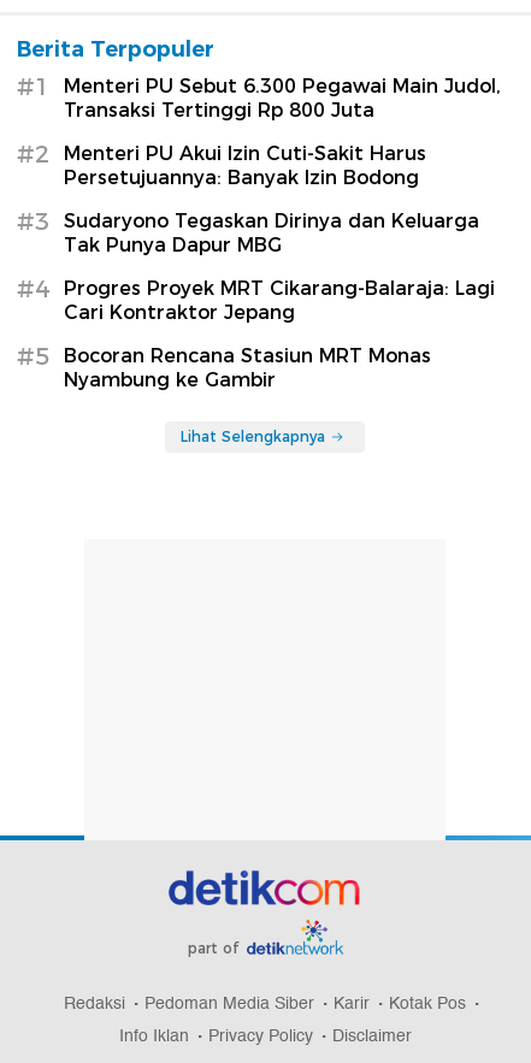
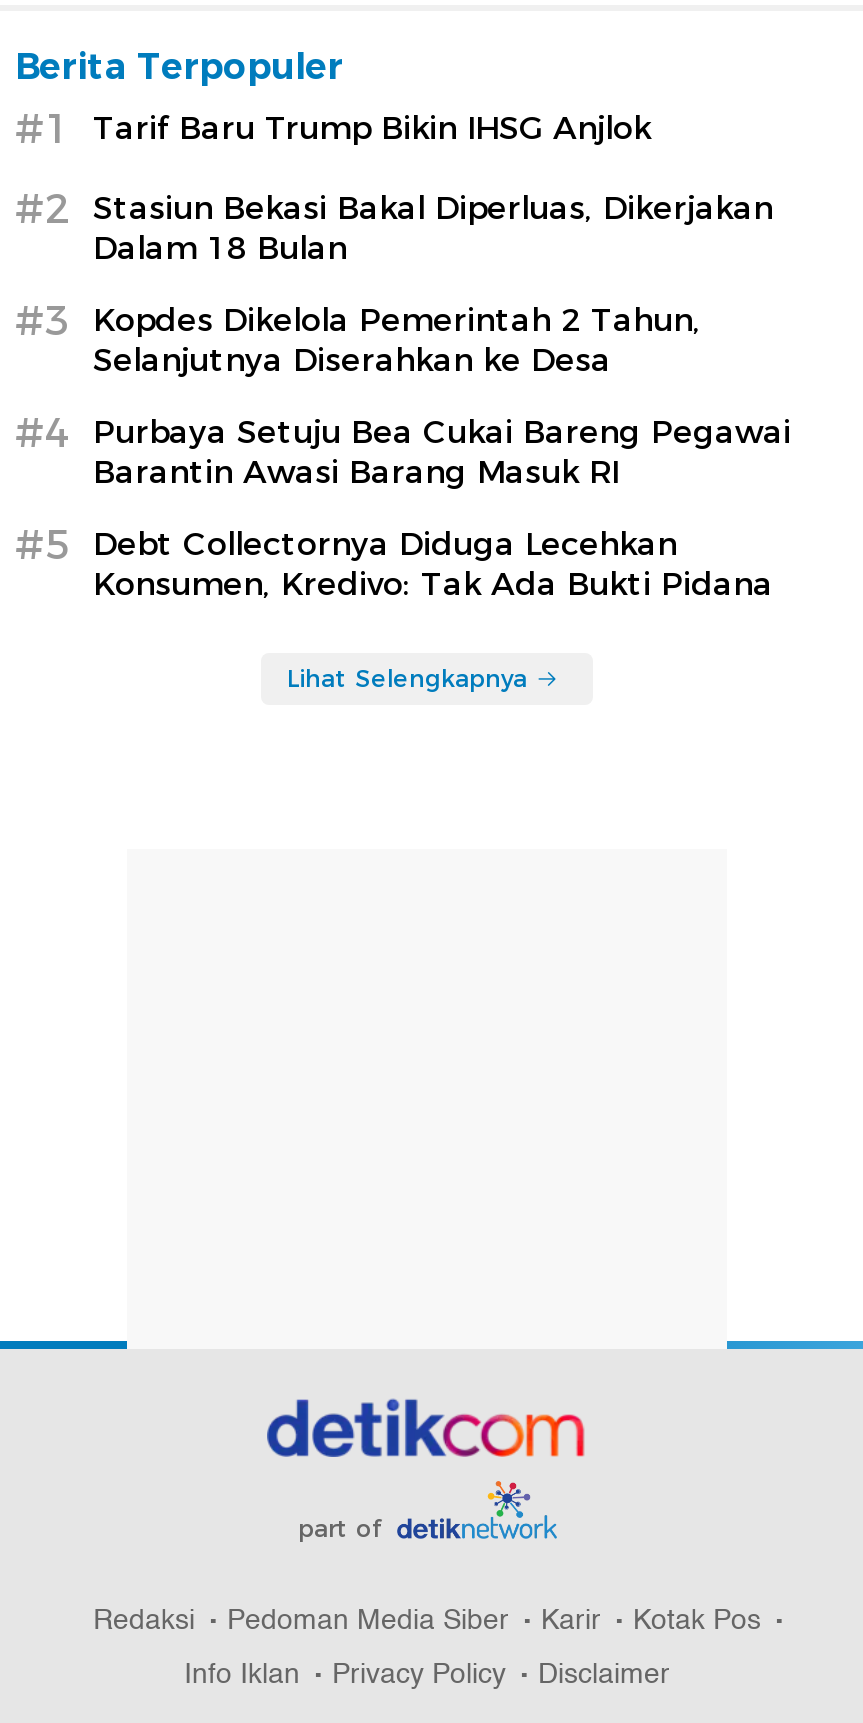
- Menteri PU Sebut 6.300 Pegawai Main Judol,
- Transaksi Tertinggi Rp 800 Juta
+ Tarif Baru Trump Bikin IHSG Anjlok

- Menteri PU Akui Izin Cuti-Sakit Harus
- Persetujuannya: Banyak Izin Bodong
+ Stasiun Bekasi Bakal Diperluas, Dikerjakan
+ Dalam 18 Bulan

- Sudaryono Tegaskan Dirinya dan Keluarga
- Tak Punya Dapur MBG
+ Kopdes Dikelola Pemerintah 2 Tahun,
+ Selanjutnya Diserahkan ke Desa

- Progres Proyek MRT Cikarang-Balaraja: Lagi
- Cari Kontraktor Jepang
+ Purbaya Setuju Bea Cukai Bareng Pegawai
+ Barantin Awasi Barang Masuk RI

- Bocoran Rencana Stasiun MRT Monas
- Nyambung ke Gambir
+ Debt Collectornya Diduga Lecehkan
+ Konsumen, Kredivo: Tak Ada Bukti Pidana
